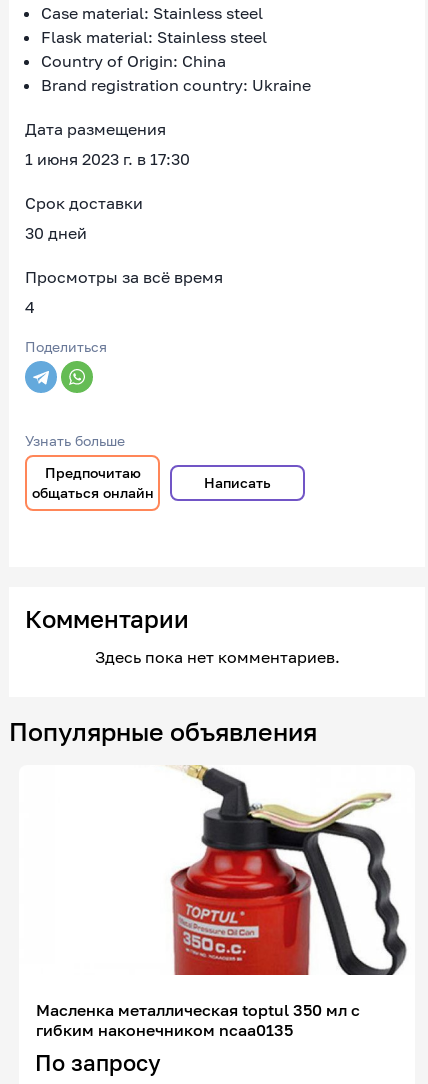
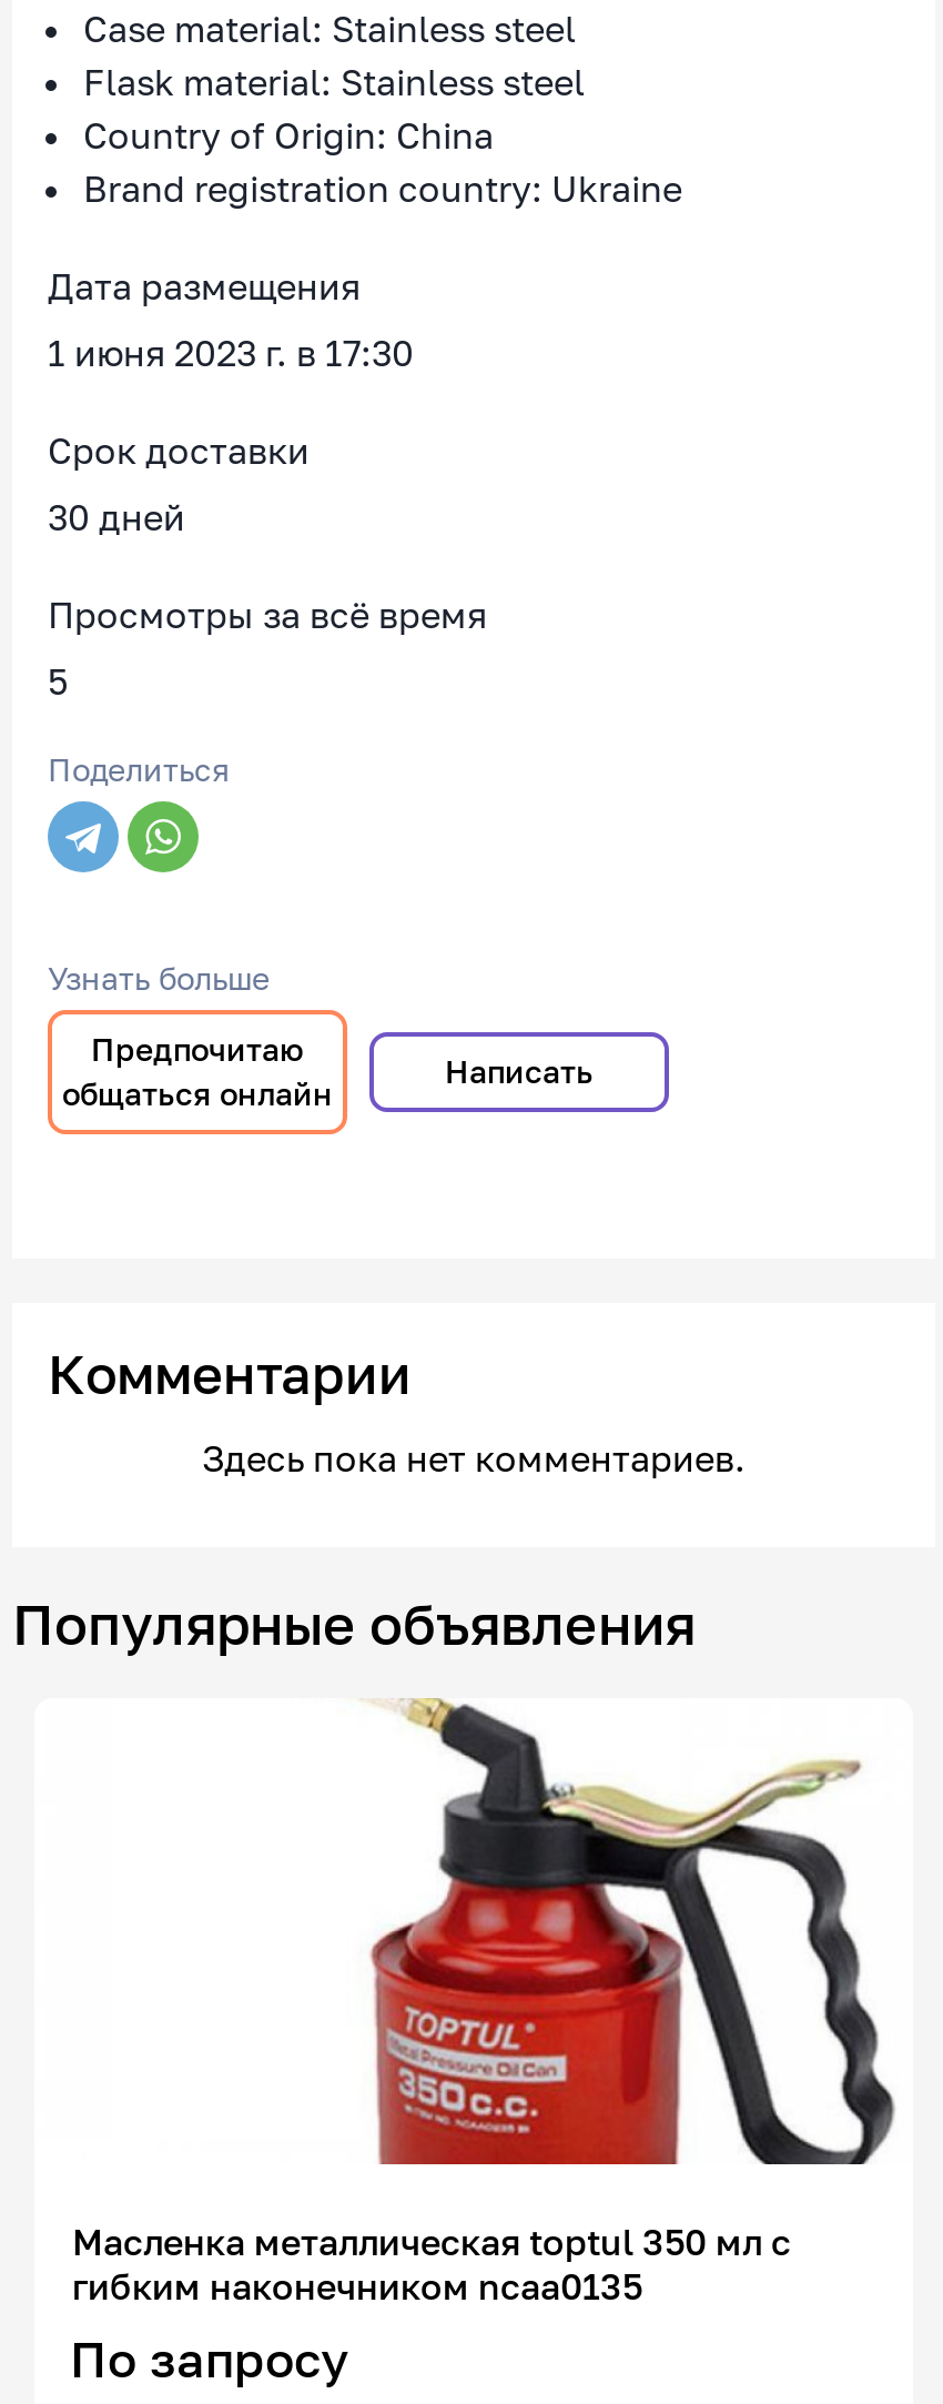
- 4
+ 5
